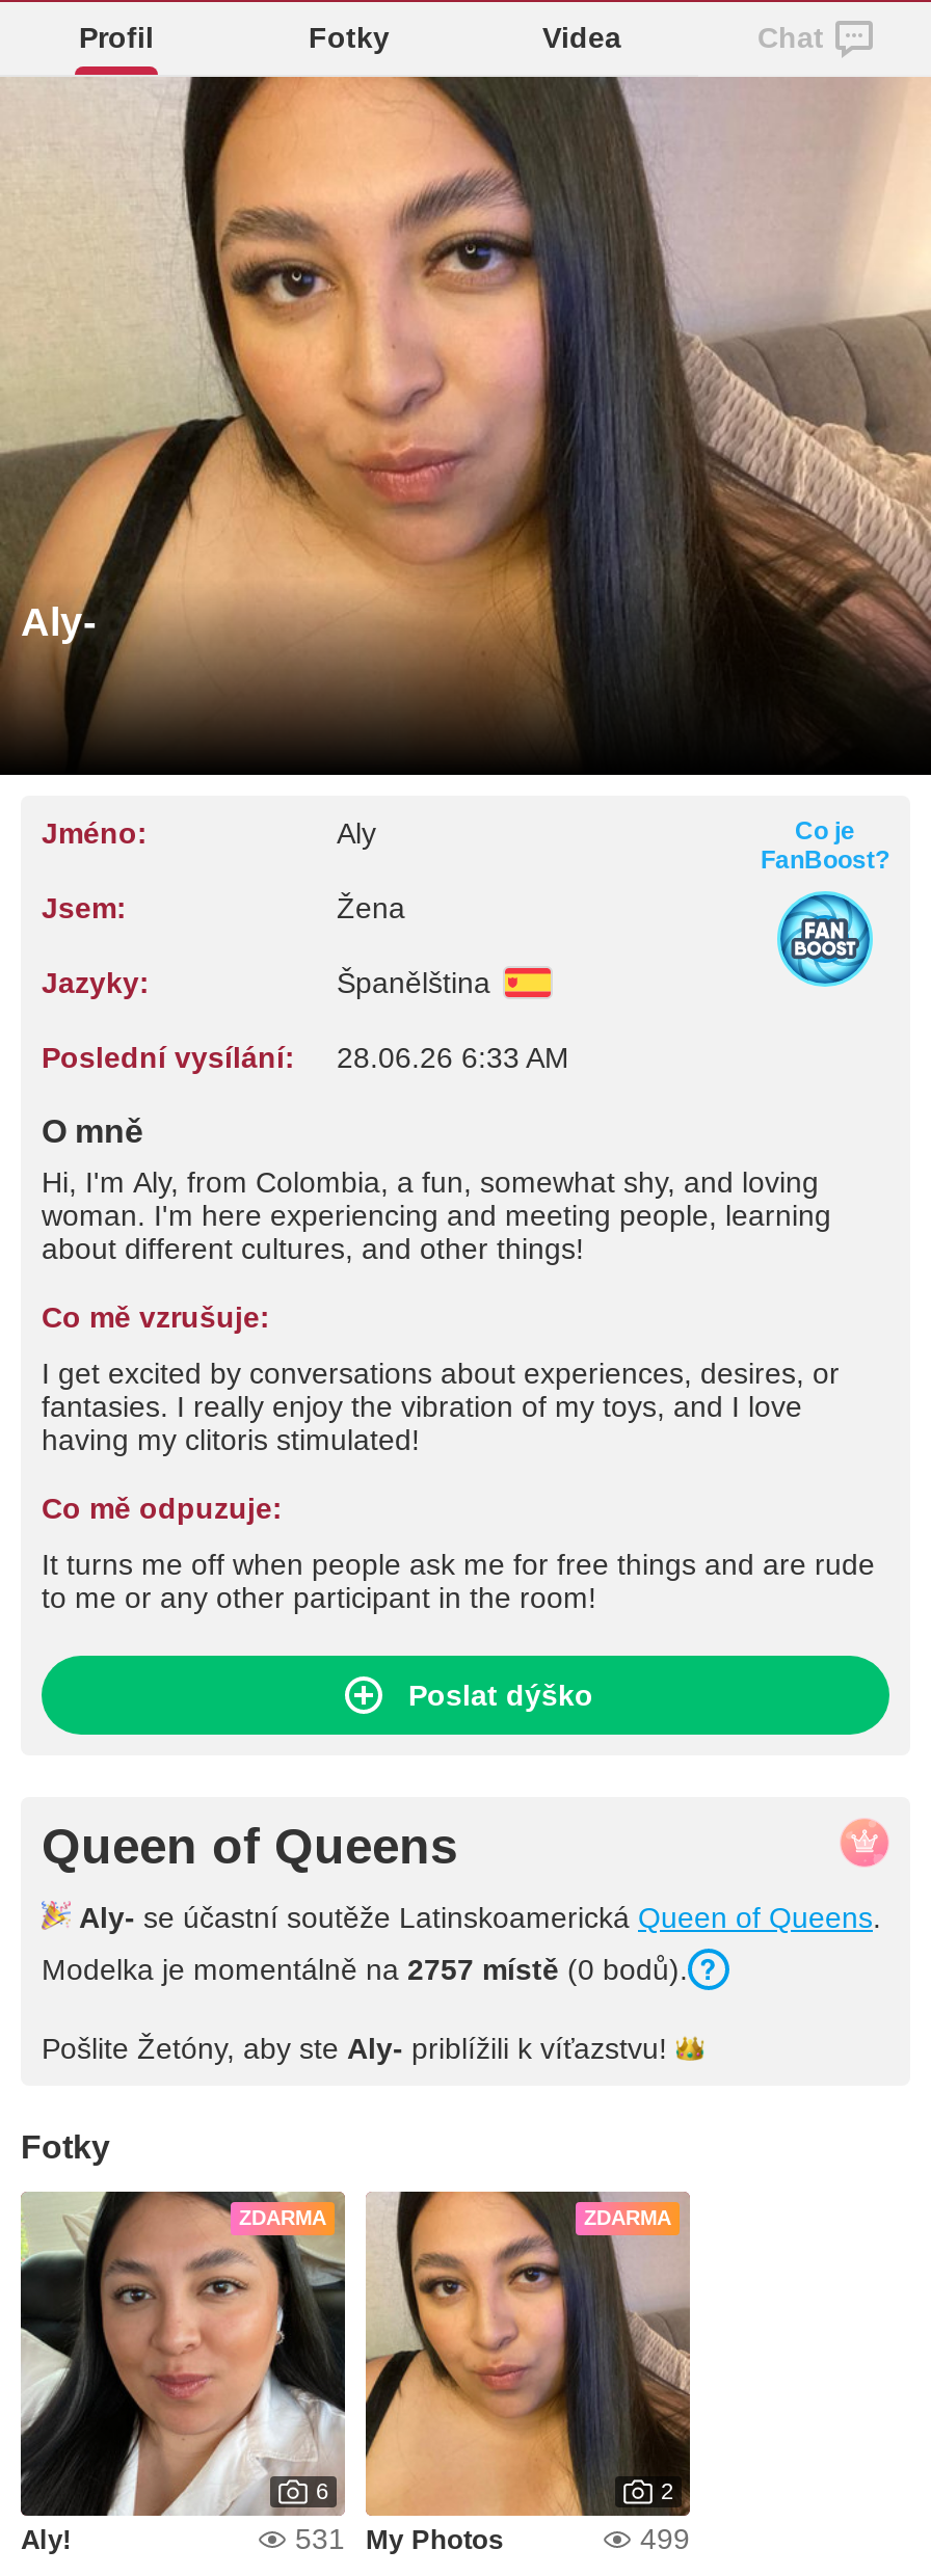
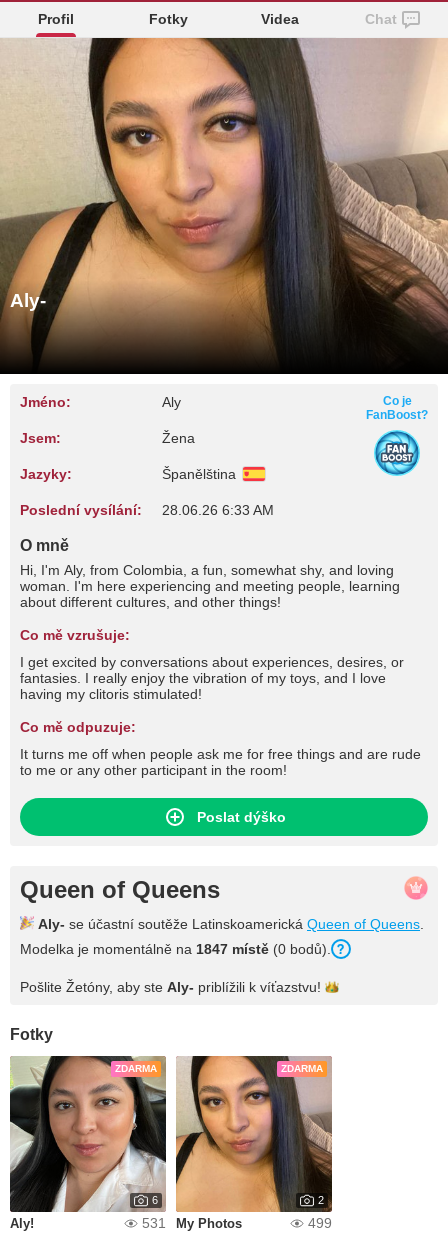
- Modelka je momentálně na 2757 místě (0 bodů).
+ Modelka je momentálně na 1847 místě (0 bodů).
